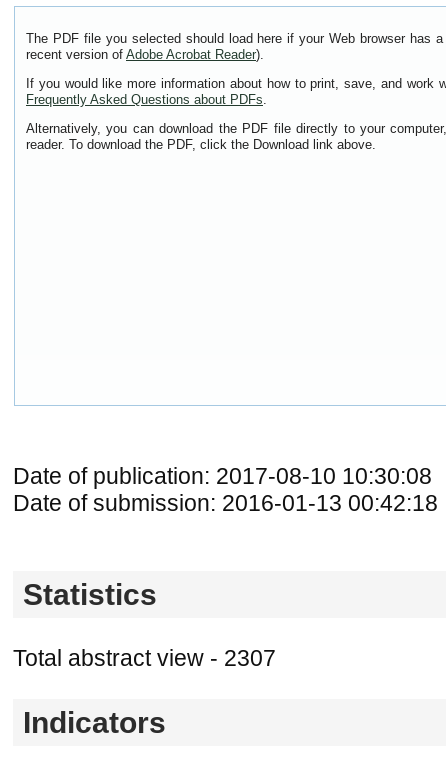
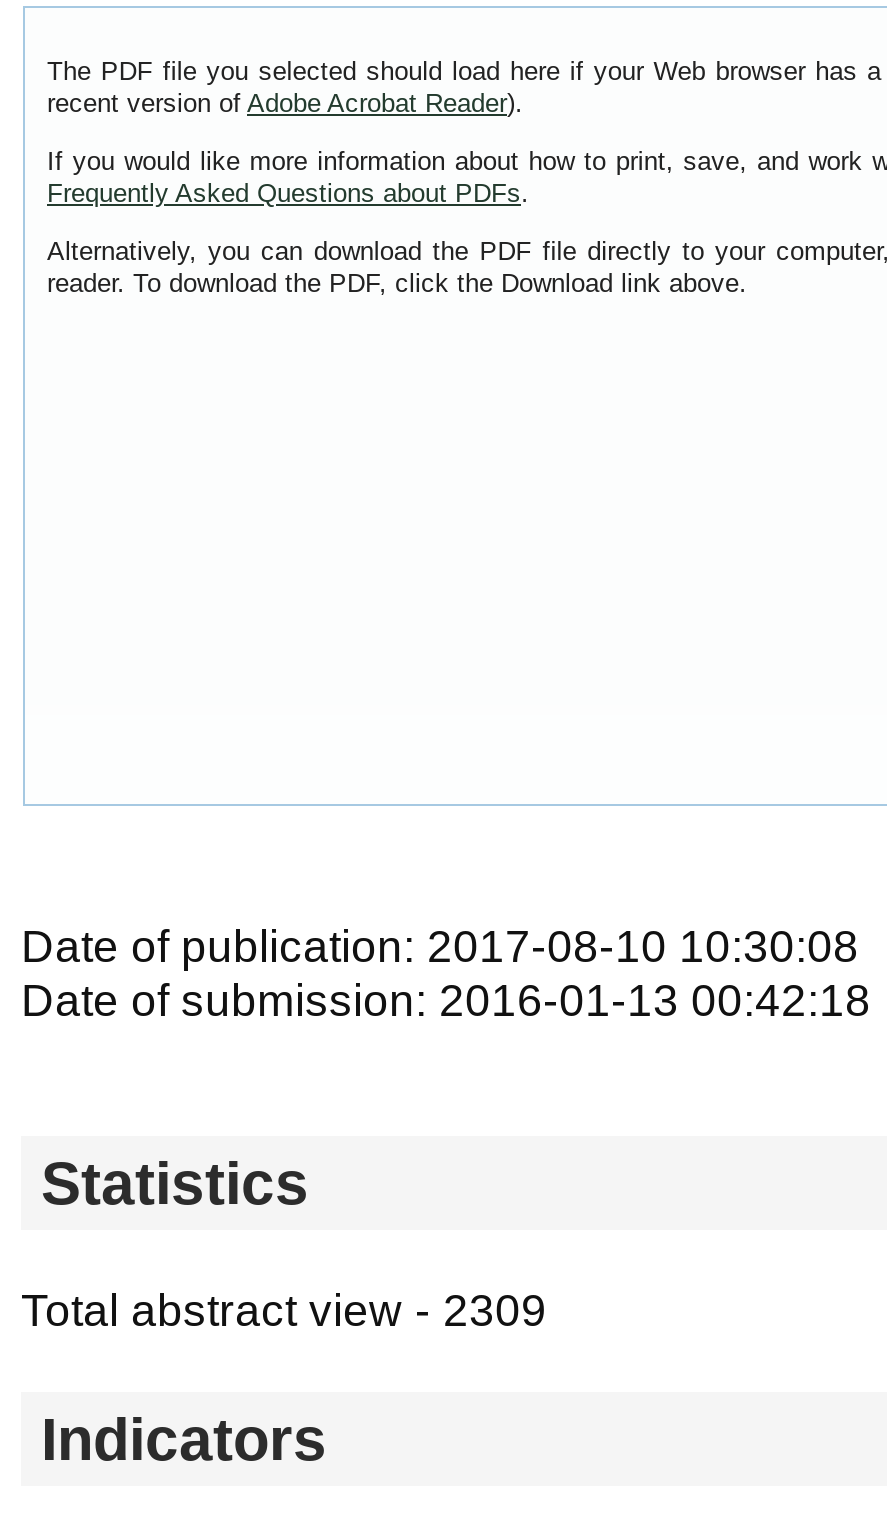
- Total abstract view - 2307
+ Total abstract view - 2309
